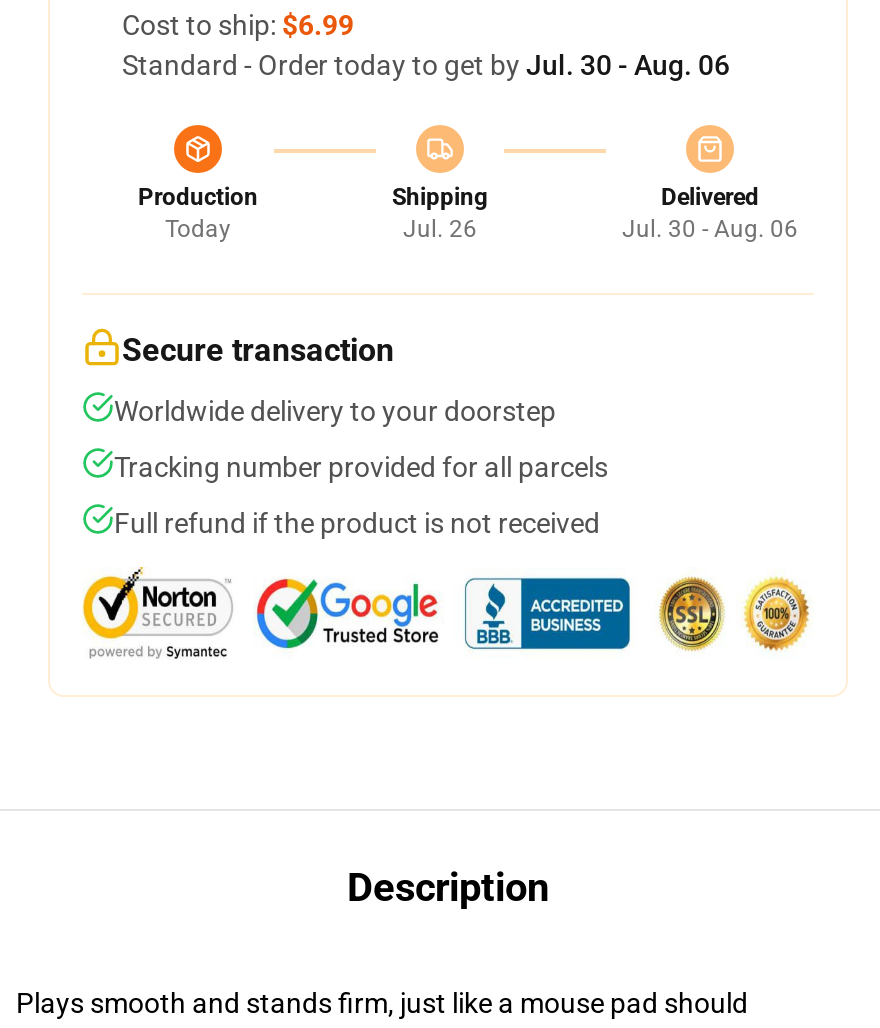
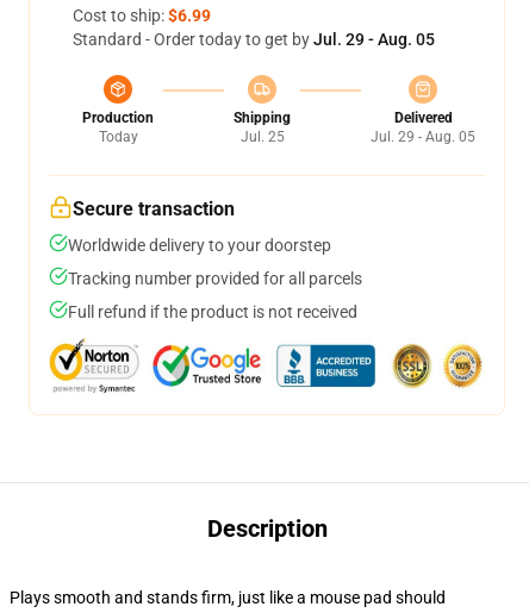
- Standard - Order today to get by Jul. 30 - Aug. 06
+ Standard - Order today to get by Jul. 29 - Aug. 05

- Jul. 26
+ Jul. 25

- Jul. 30 - Aug. 06
+ Jul. 29 - Aug. 05
